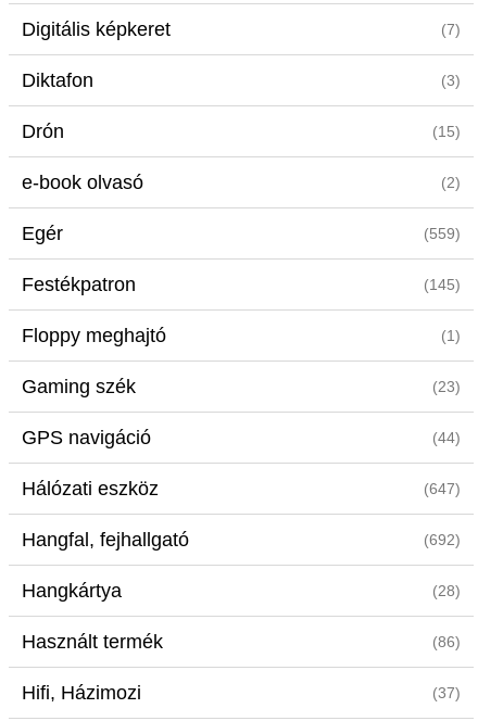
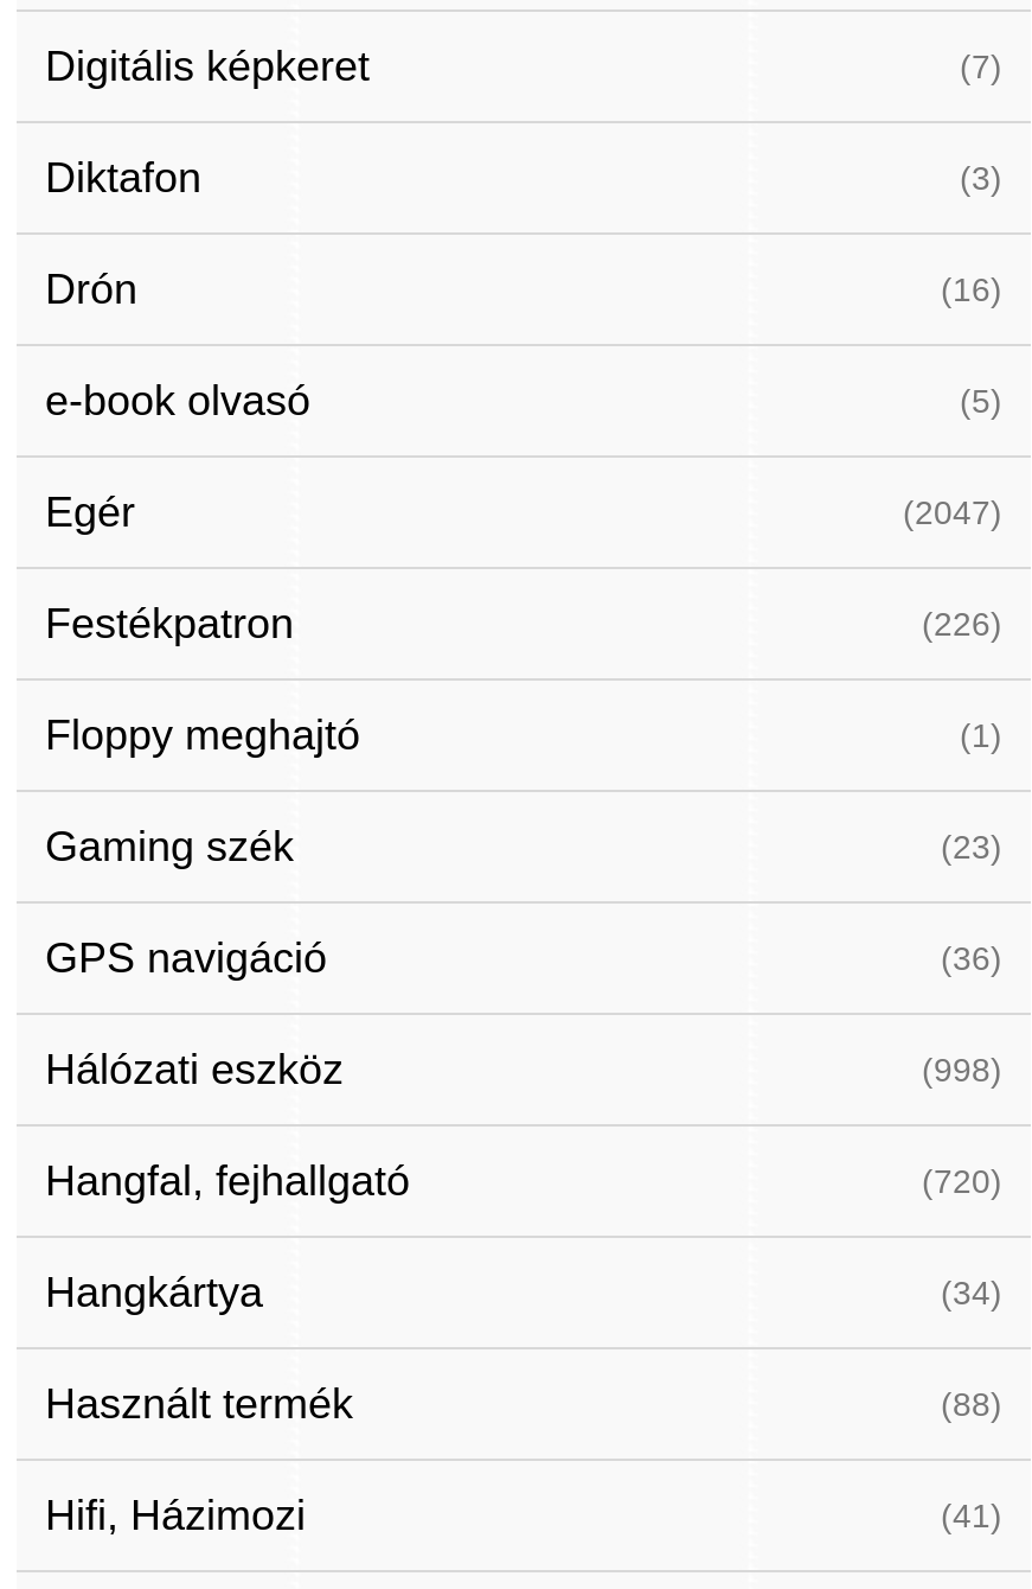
- (15)
+ (16)

- (2)
+ (5)

- (559)
+ (2047)

- (145)
+ (226)

- (44)
+ (36)

- (647)
+ (998)

- (692)
+ (720)

- (28)
+ (34)

- (86)
+ (88)

- (37)
+ (41)
